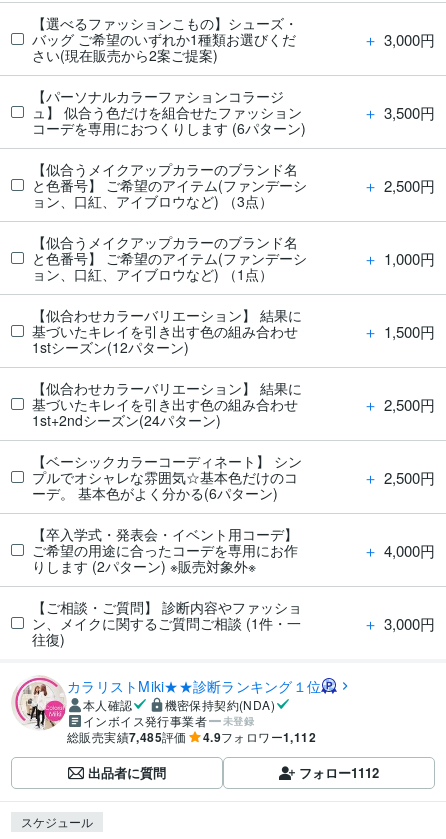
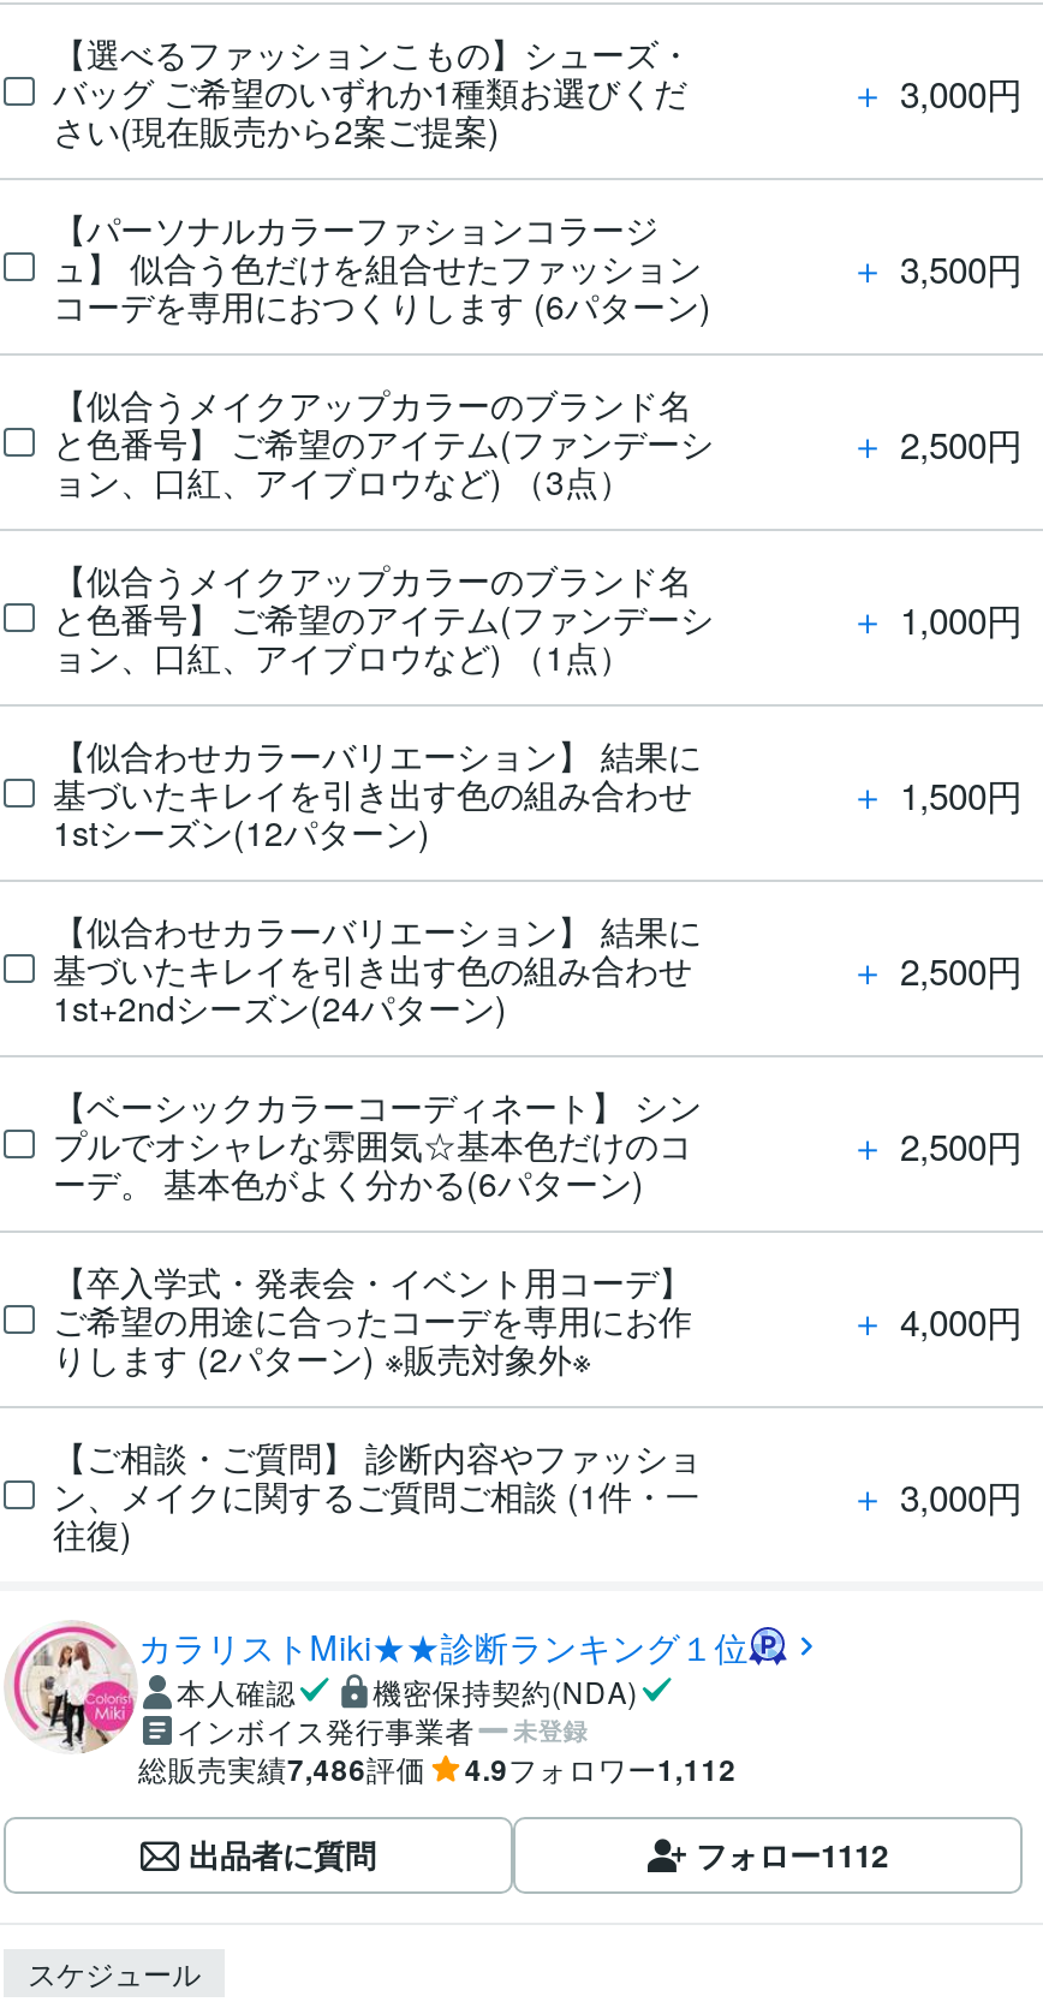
- 総販売実績7,485評価
+ 総販売実績7,486評価
